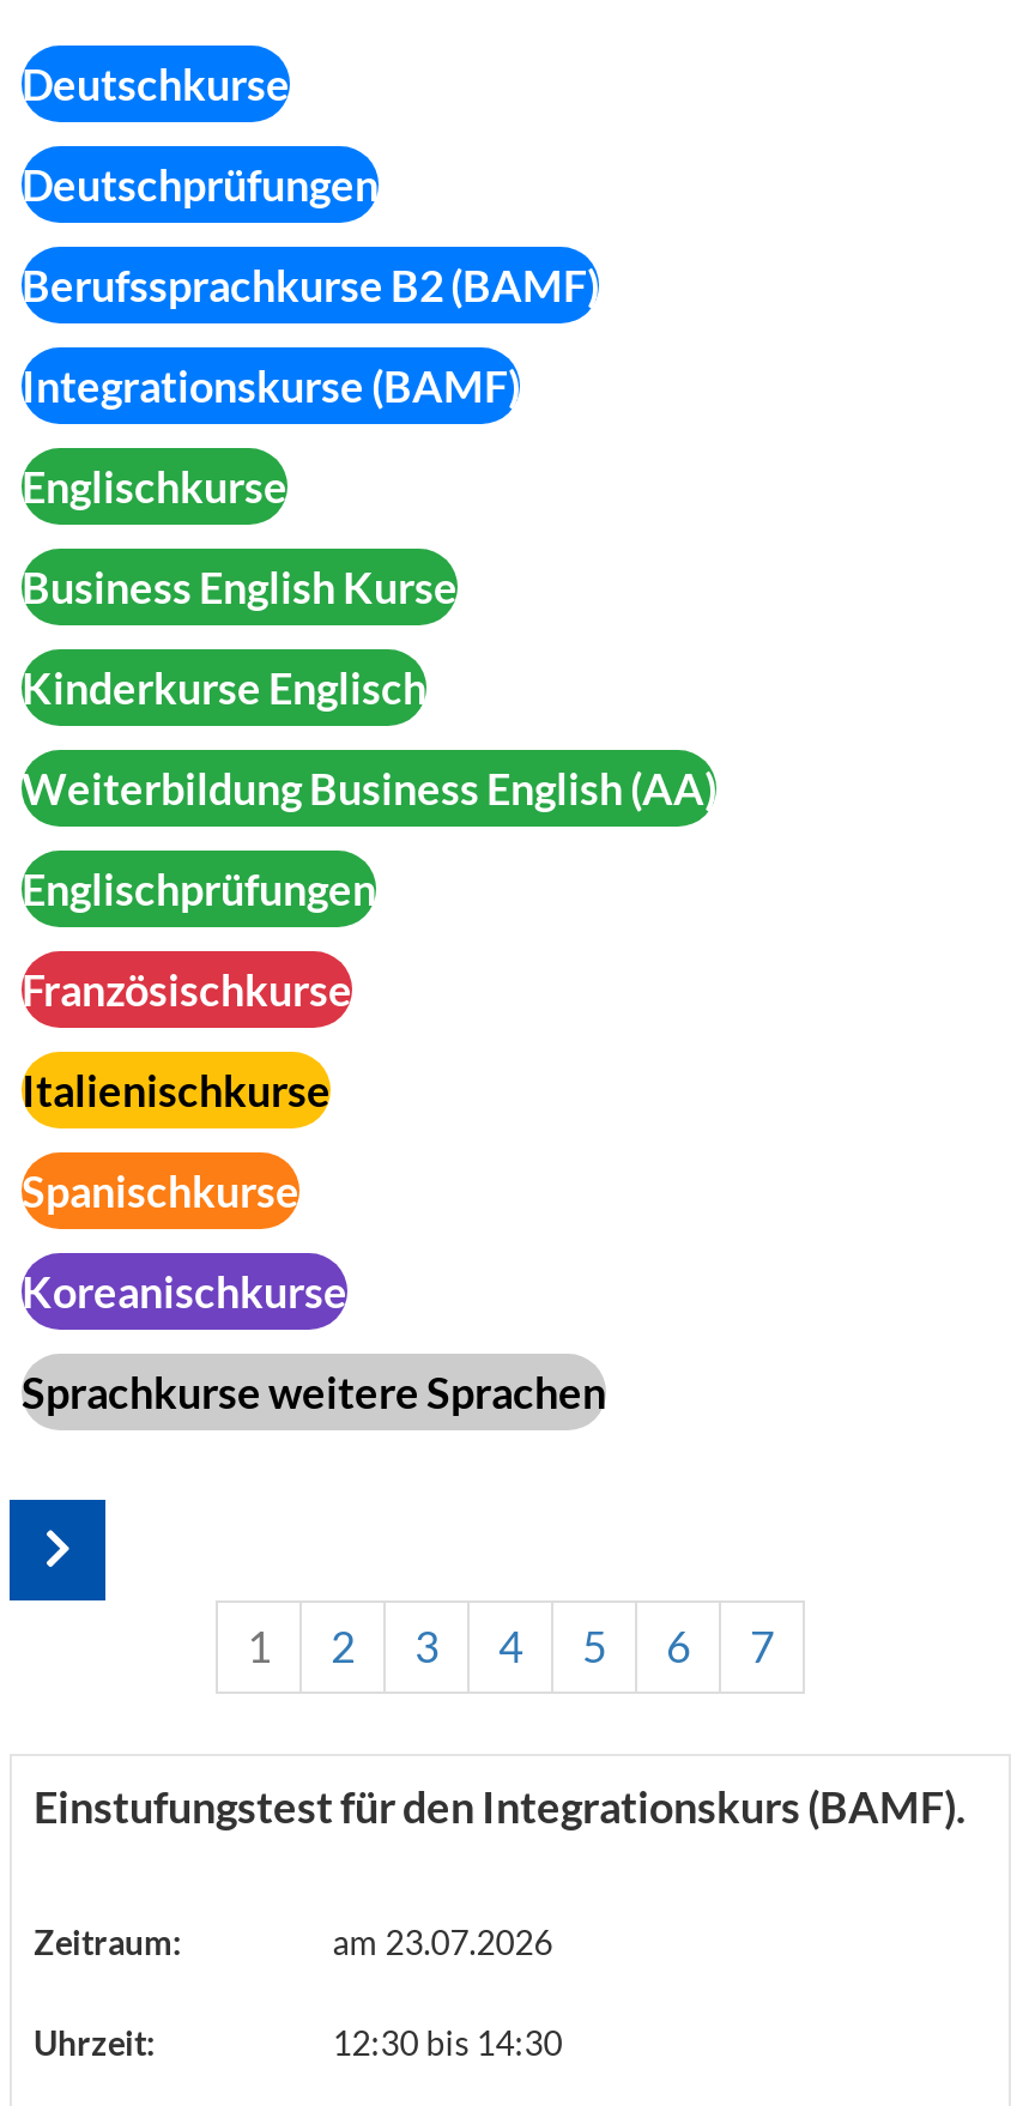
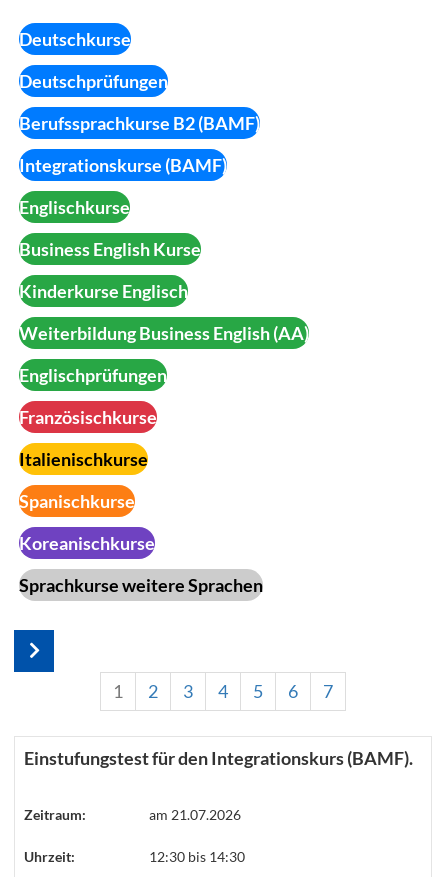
- am 23.07.2026
+ am 21.07.2026
